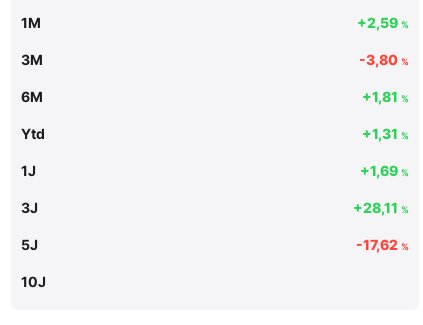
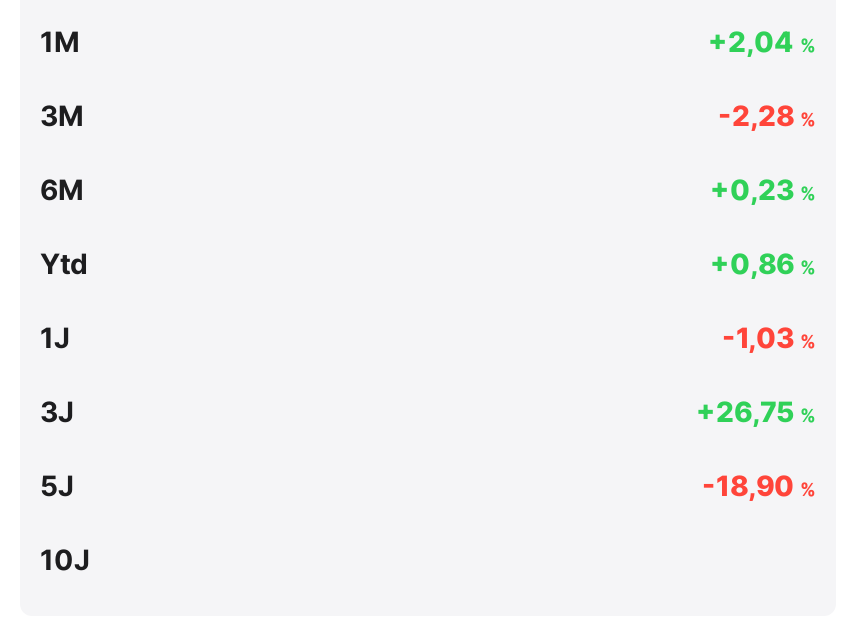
- +2,59%
+ +2,04%

- -3,80%
+ -2,28%

- +1,81%
+ +0,23%

- +1,31%
+ +0,86%

- +1,69%
+ -1,03%

- +28,11%
+ +26,75%

- -17,62%
+ -18,90%
